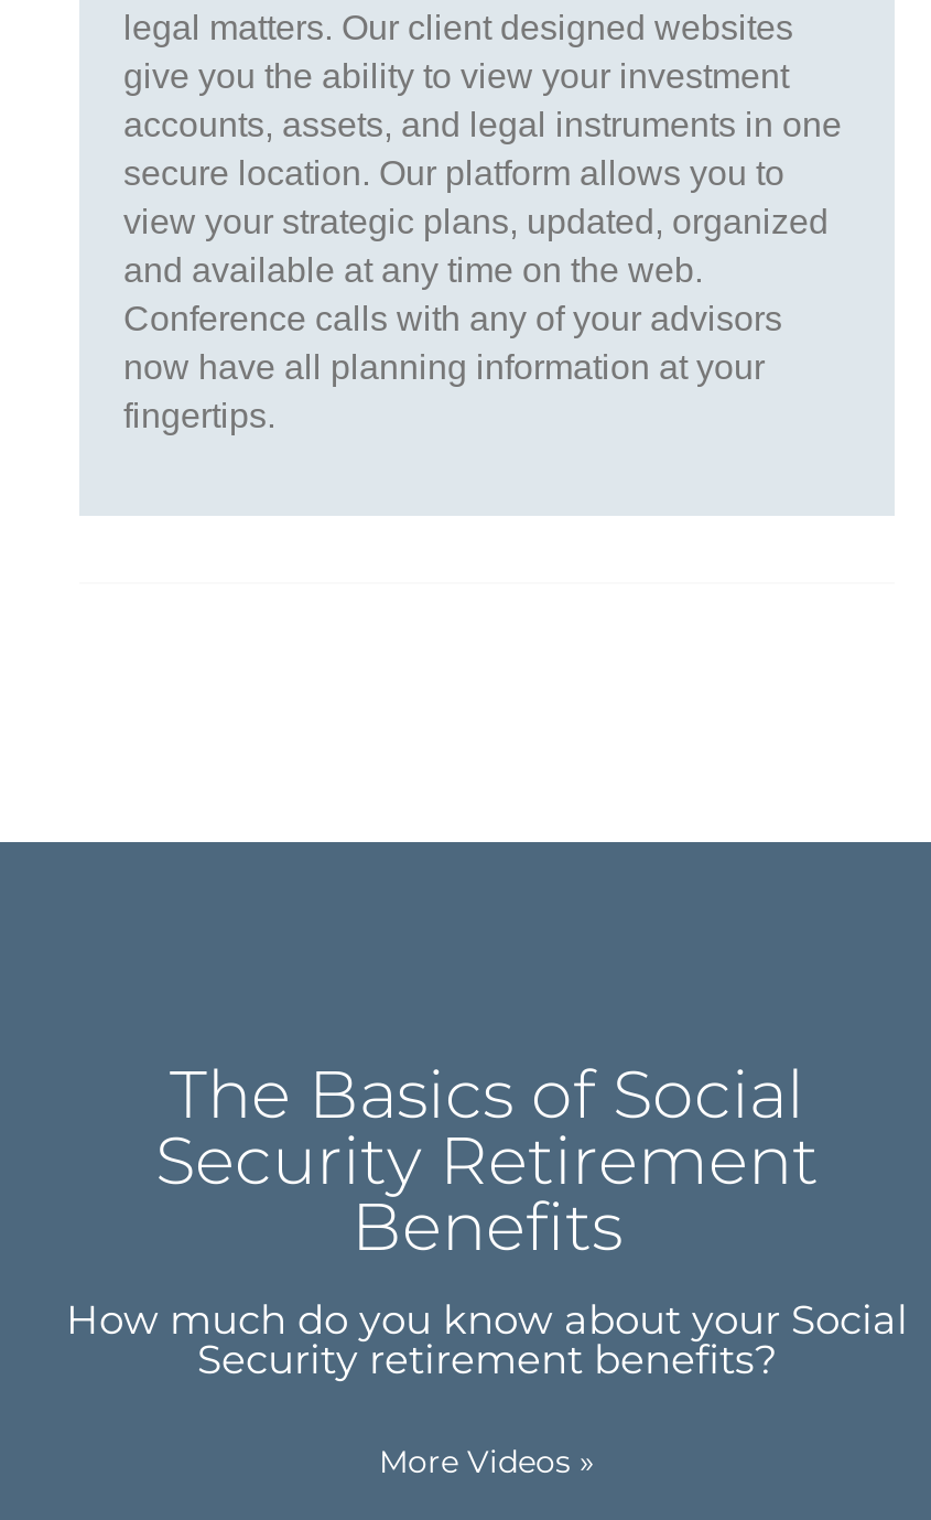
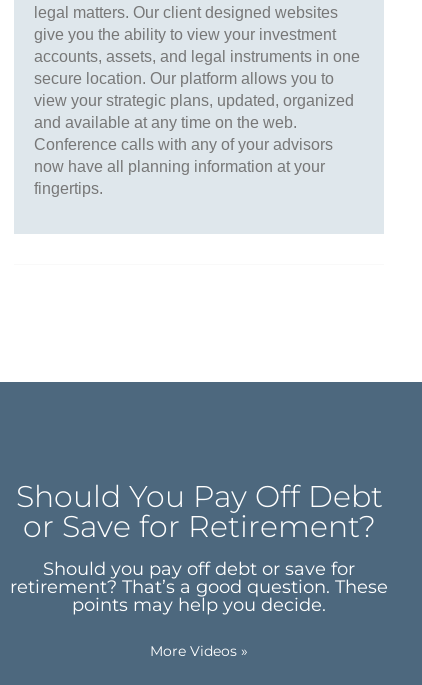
- The Basics of Social
- Security Retirement
- Benefits
- How much do you know about your Social
- Security retirement benefits?
+ Should You Pay Off Debt
+ or Save for Retirement?
+ Should you pay off debt or save for
+ retirement? That’s a good question. These
+ points may help you decide.
